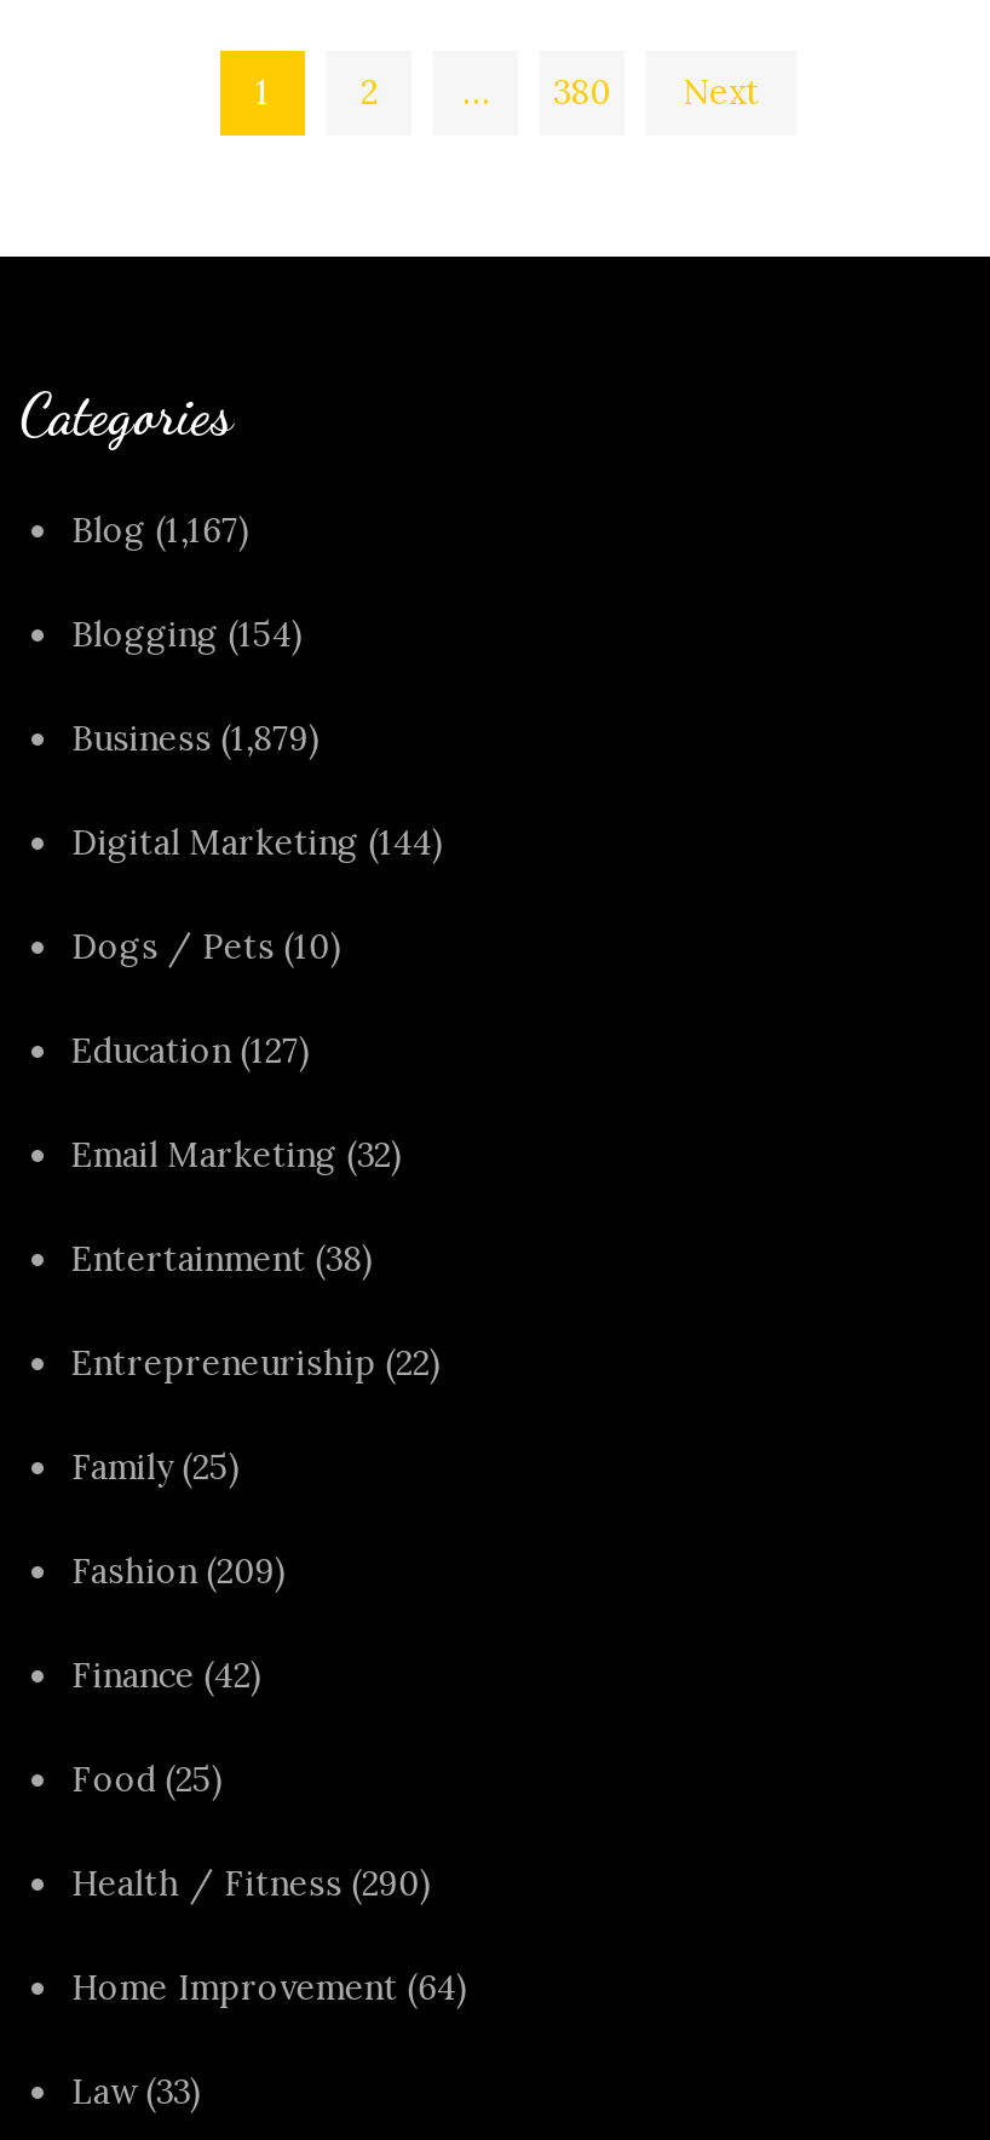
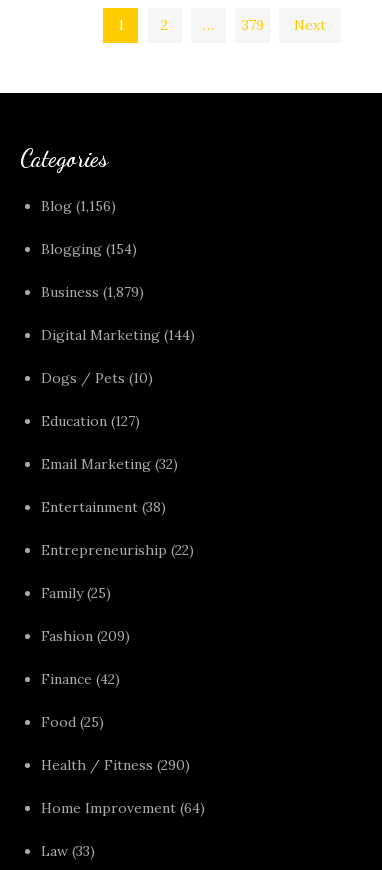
- 380
+ 379

- Blog (1,167)
+ Blog (1,156)
